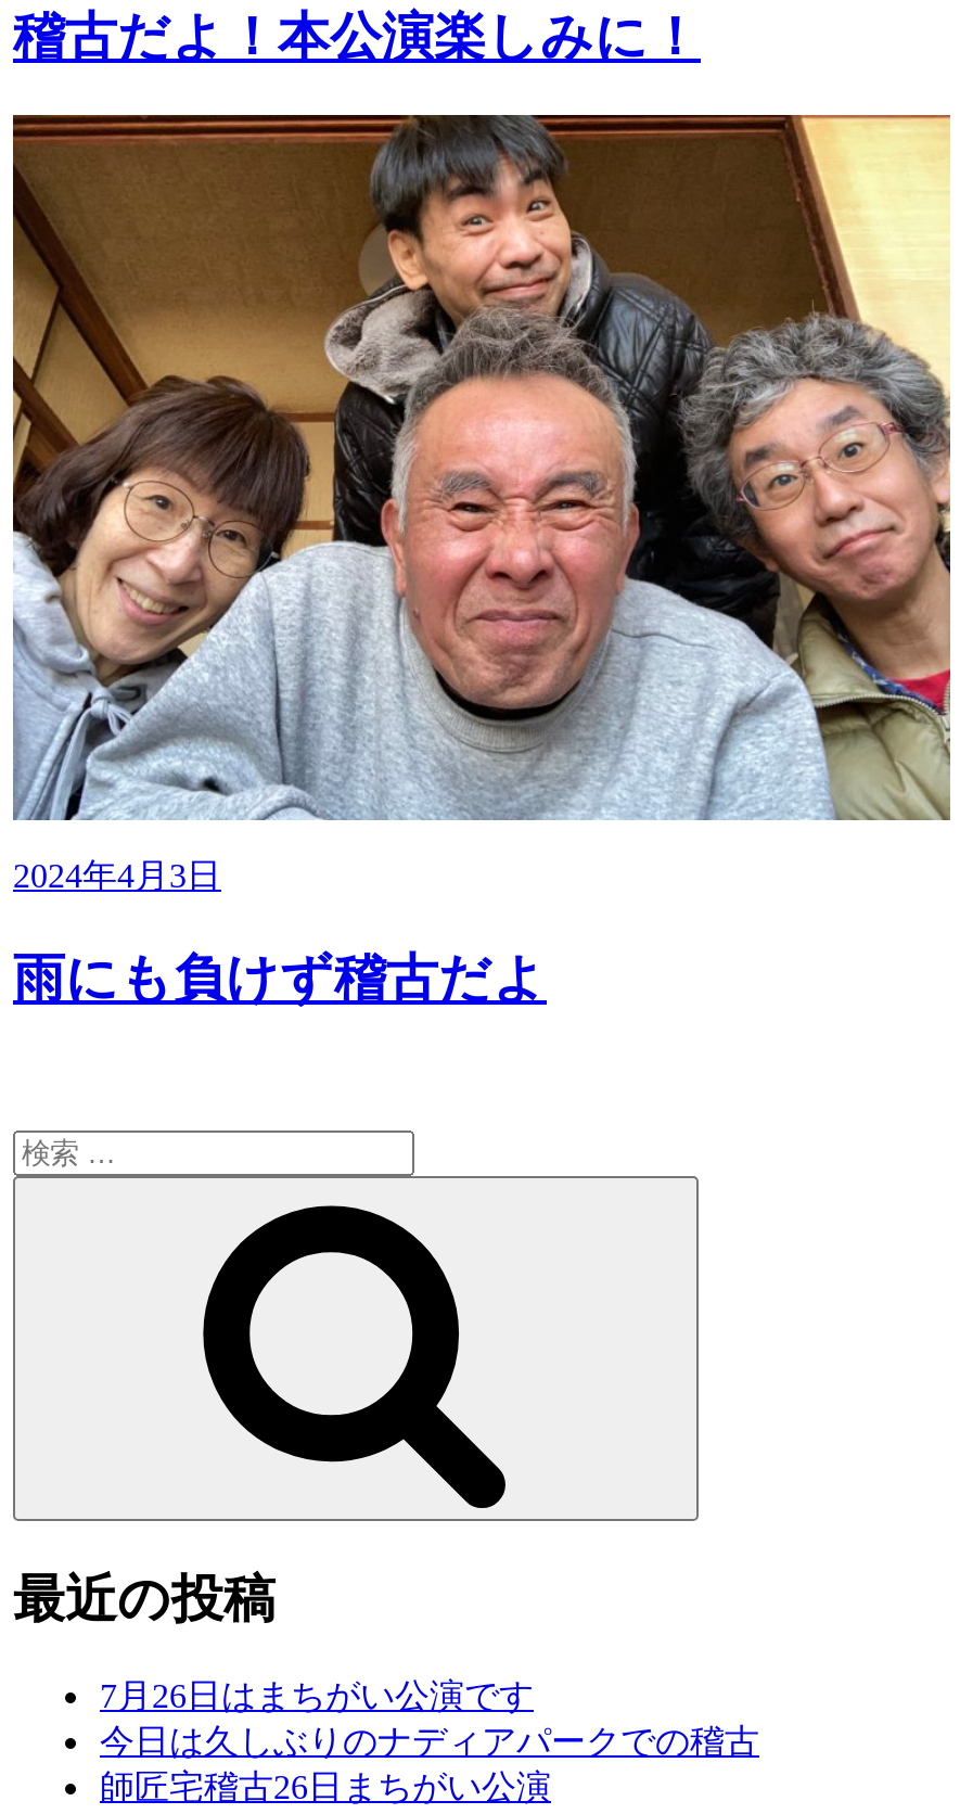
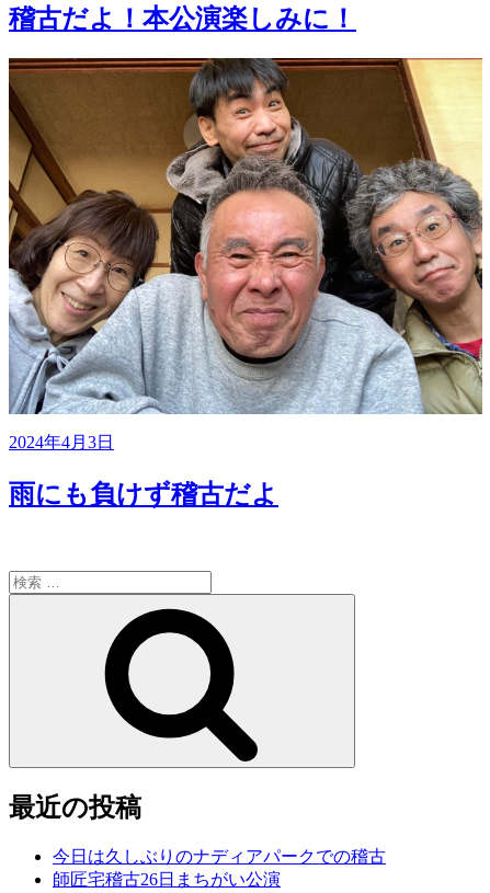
- 7月26日はまちがい公演です
